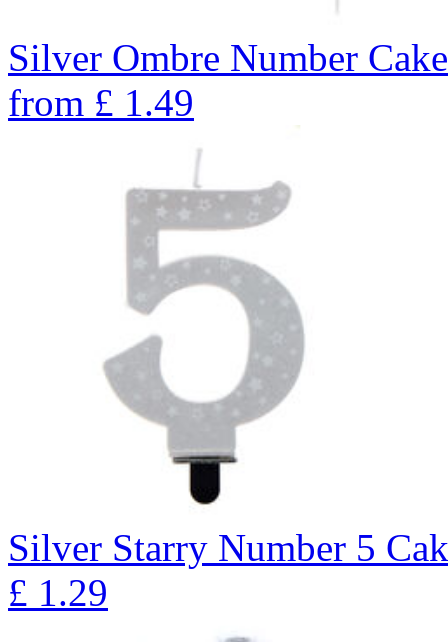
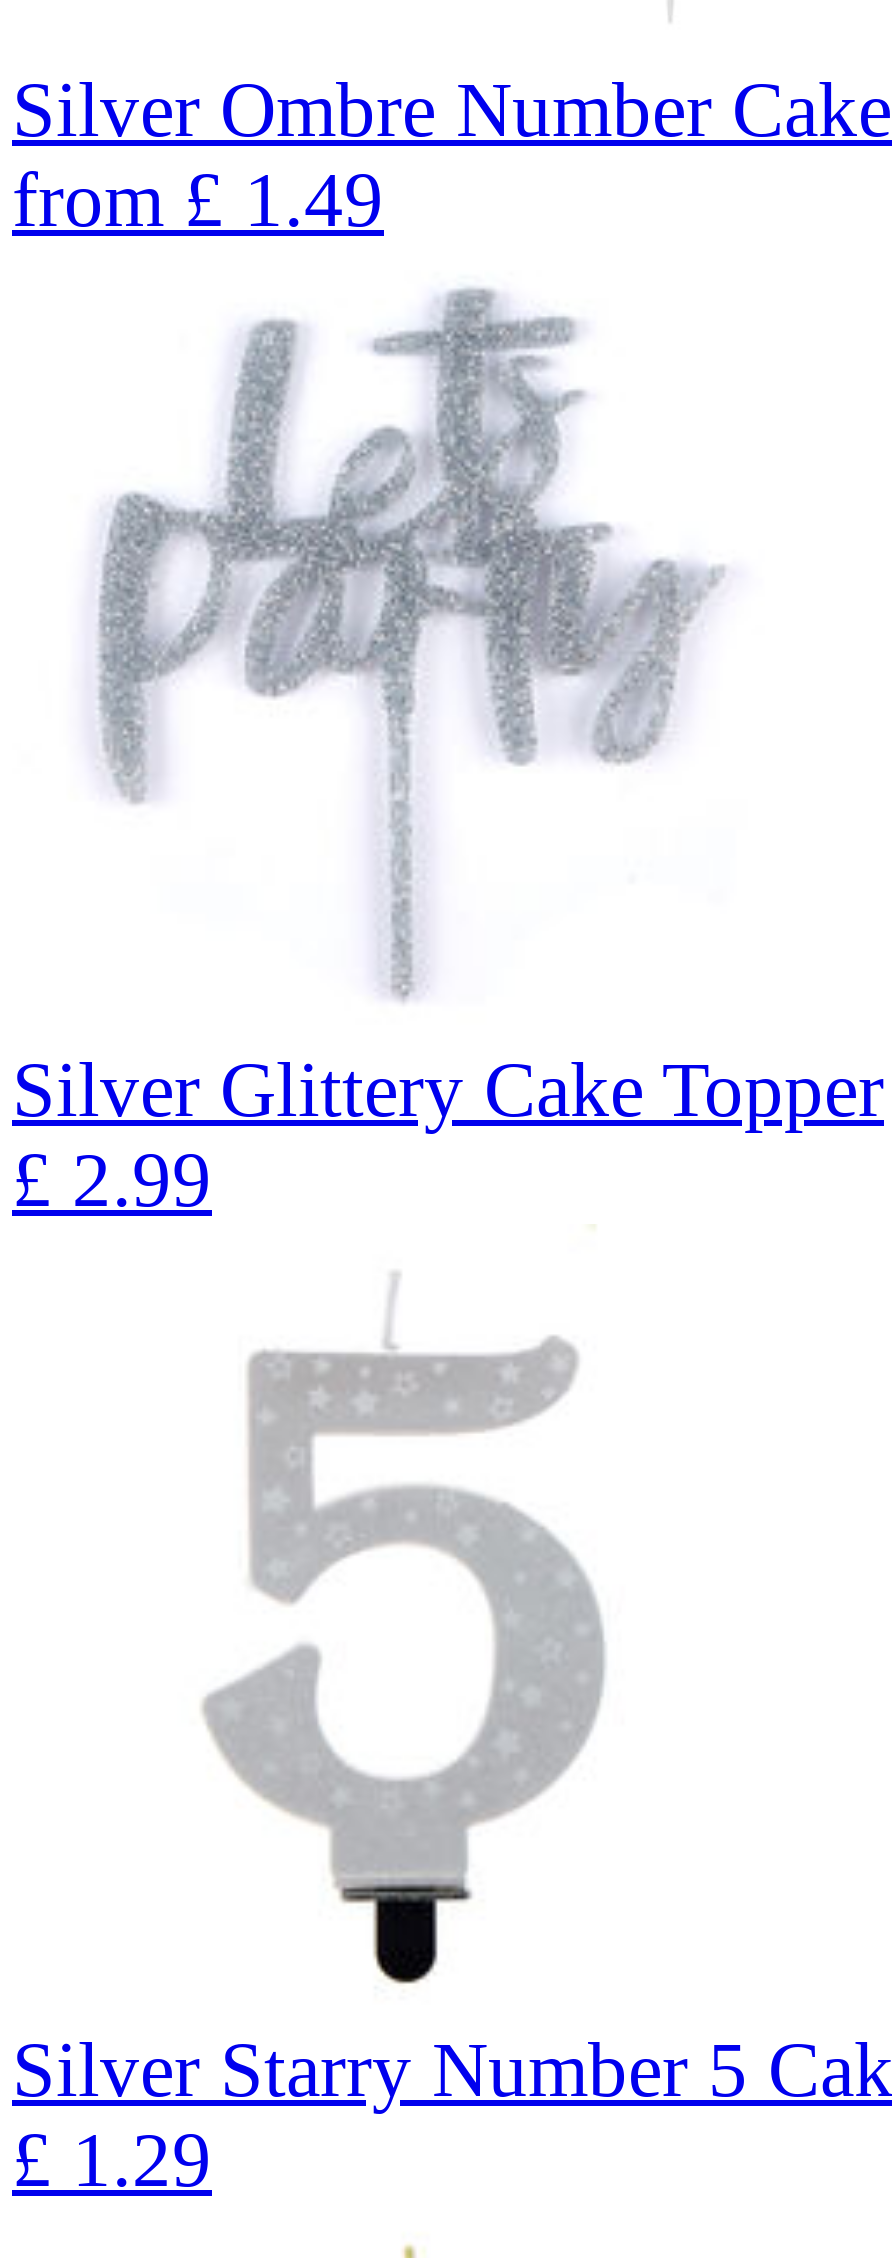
+ [image]
+ Silver Glittery Cake Topper
+ £2.99
